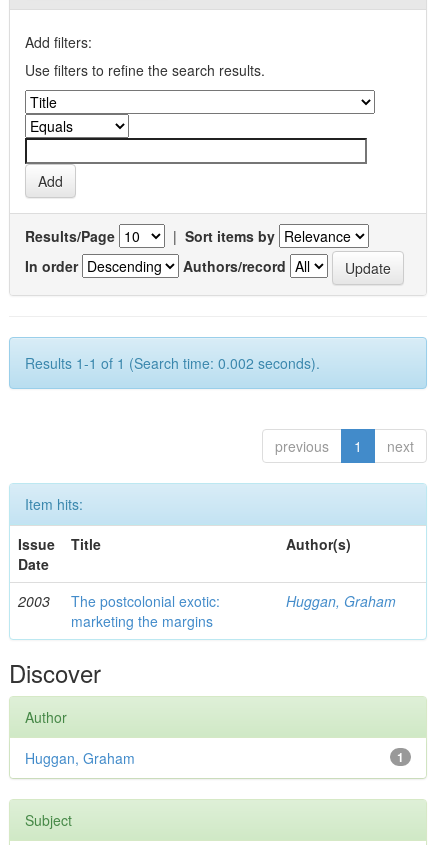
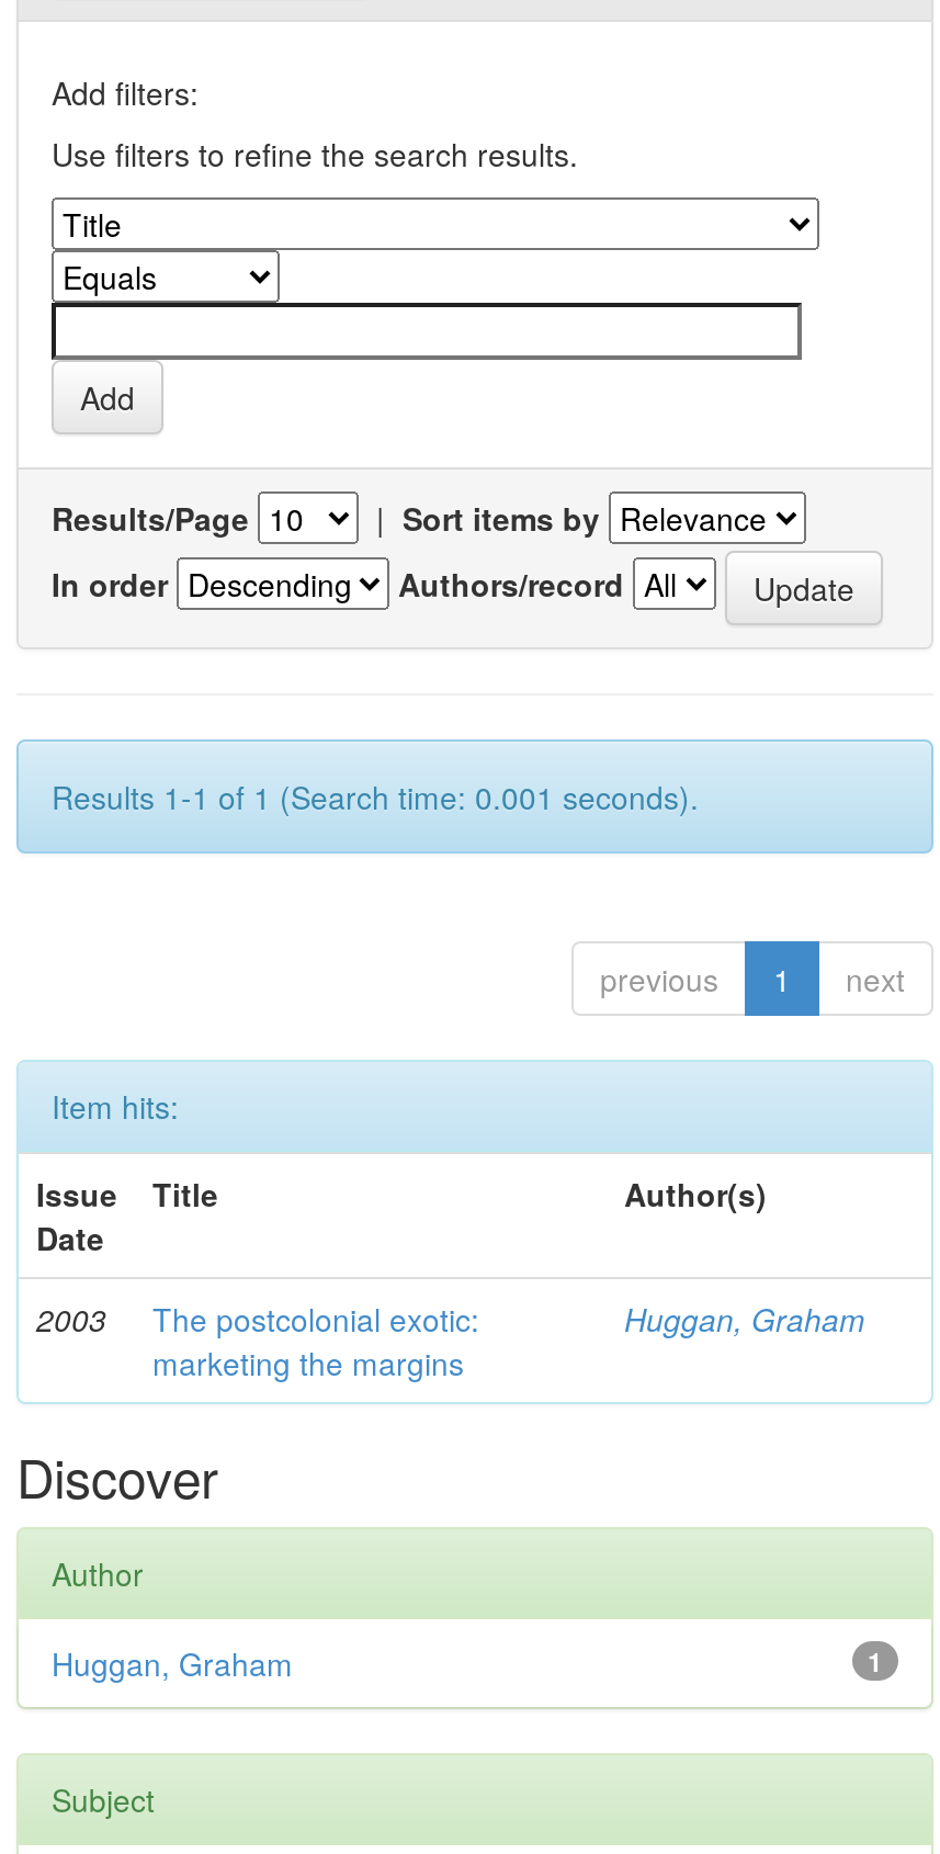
- Results 1-1 of 1 (Search time: 0.002 seconds).
+ Results 1-1 of 1 (Search time: 0.001 seconds).
